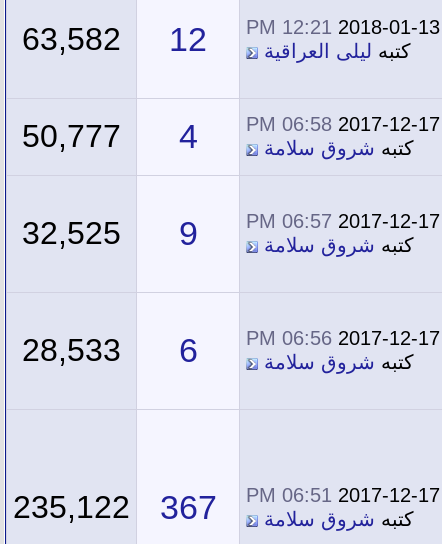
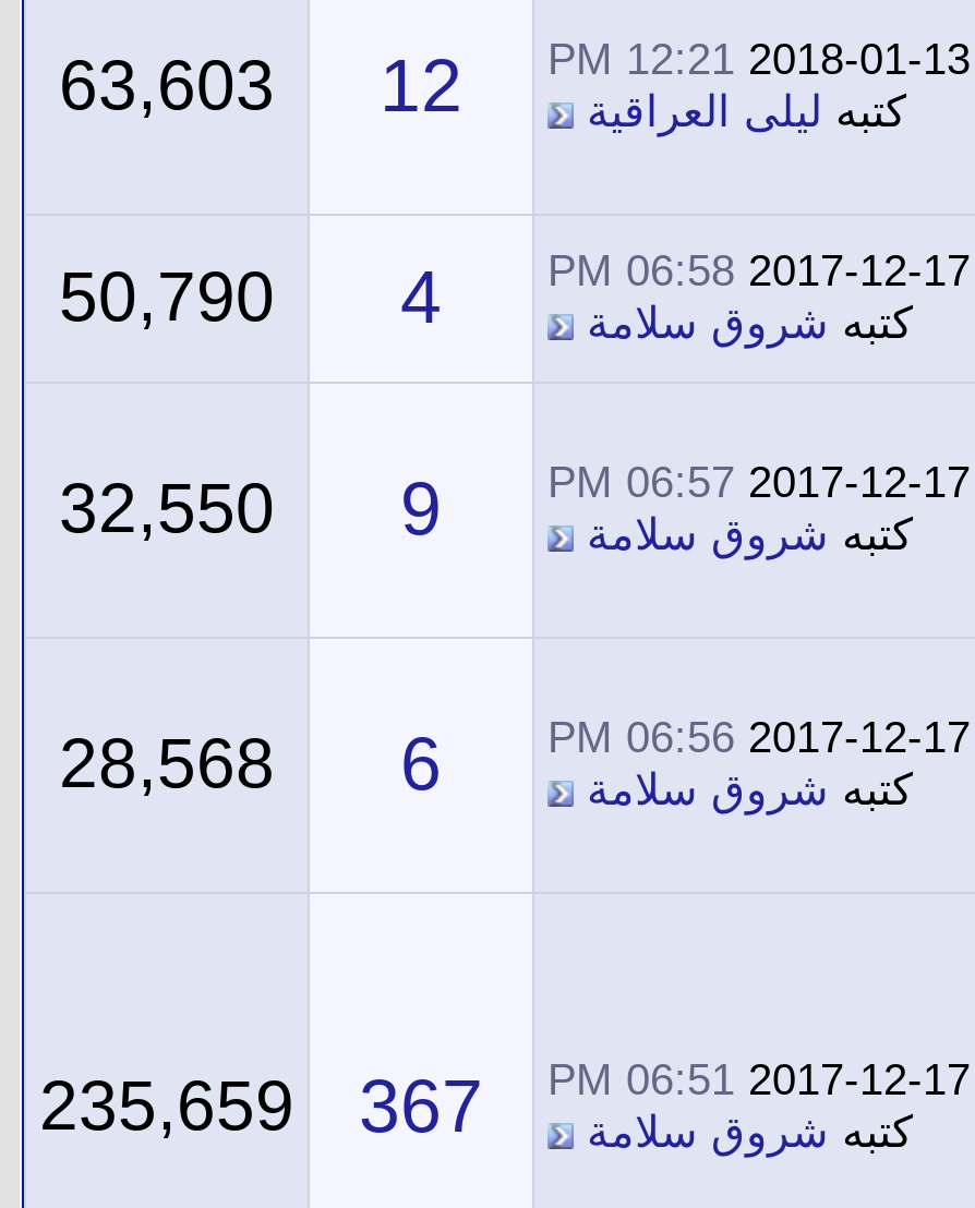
- 63,582 12
+ 63,603 12

- 50,777 4
+ 50,790 4

- 32,525 9
+ 32,550 9

- 28,533 6
+ 28,568 6

- 235,122 367
+ 235,659 367
